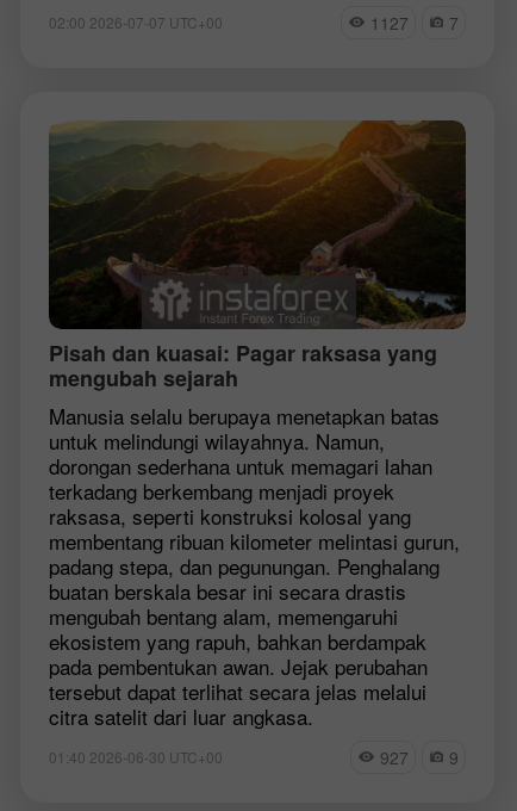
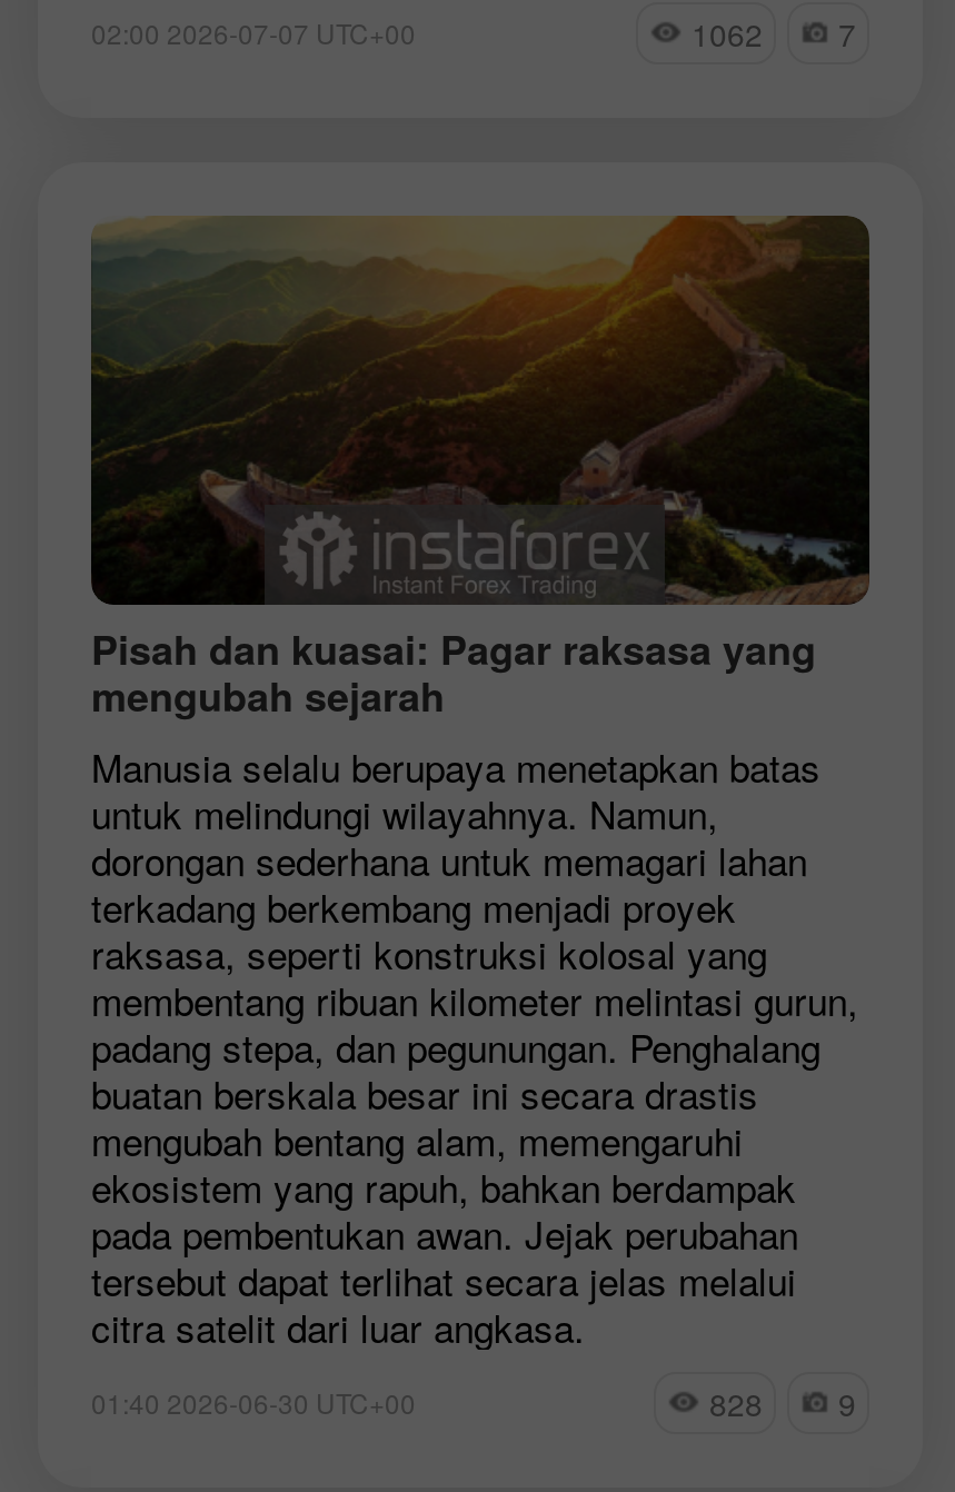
- 1127 7
+ 1062 7

- 927 9
+ 828 9
